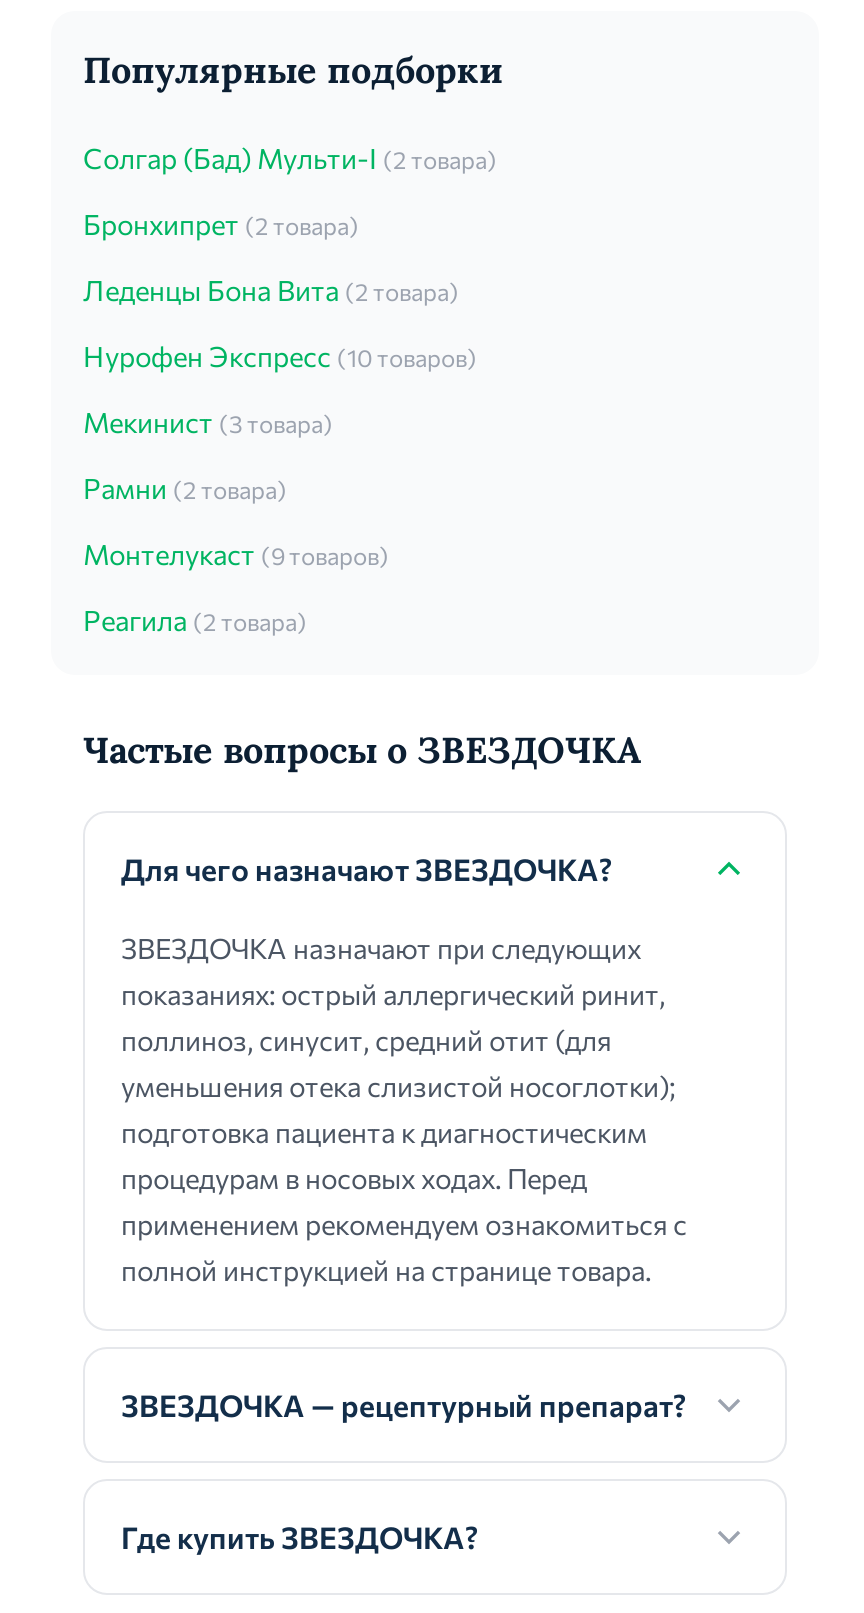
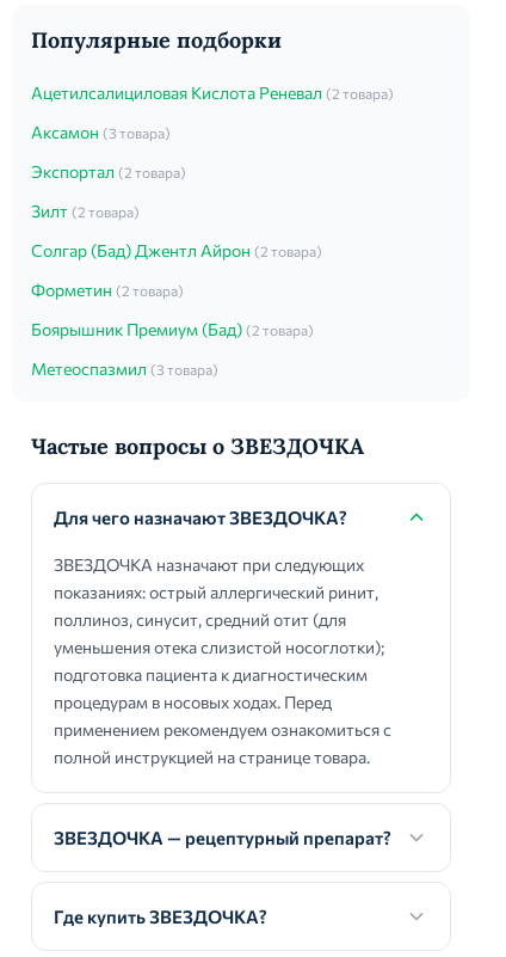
- Солгар (Бад) Мульти-I (2 товара)
+ Ацетилсалициловая Кислота Реневал (2 товара)

- Бронхипрет (2 товара)
+ Аксамон (3 товара)

- Леденцы Бона Вита (2 товара)
+ Экспортал (2 товара)

- Нурофен Экспресс (10 товаров)
+ Зилт (2 товара)

- Мекинист (3 товара)
+ Солгар (Бад) Джентл Айрон (2 товара)

- Рамни (2 товара)
+ Форметин (2 товара)

- Монтелукаст (9 товаров)
+ Боярышник Премиум (Бад) (2 товара)

- Реагила (2 товара)
+ Метеоспазмил (3 товара)
